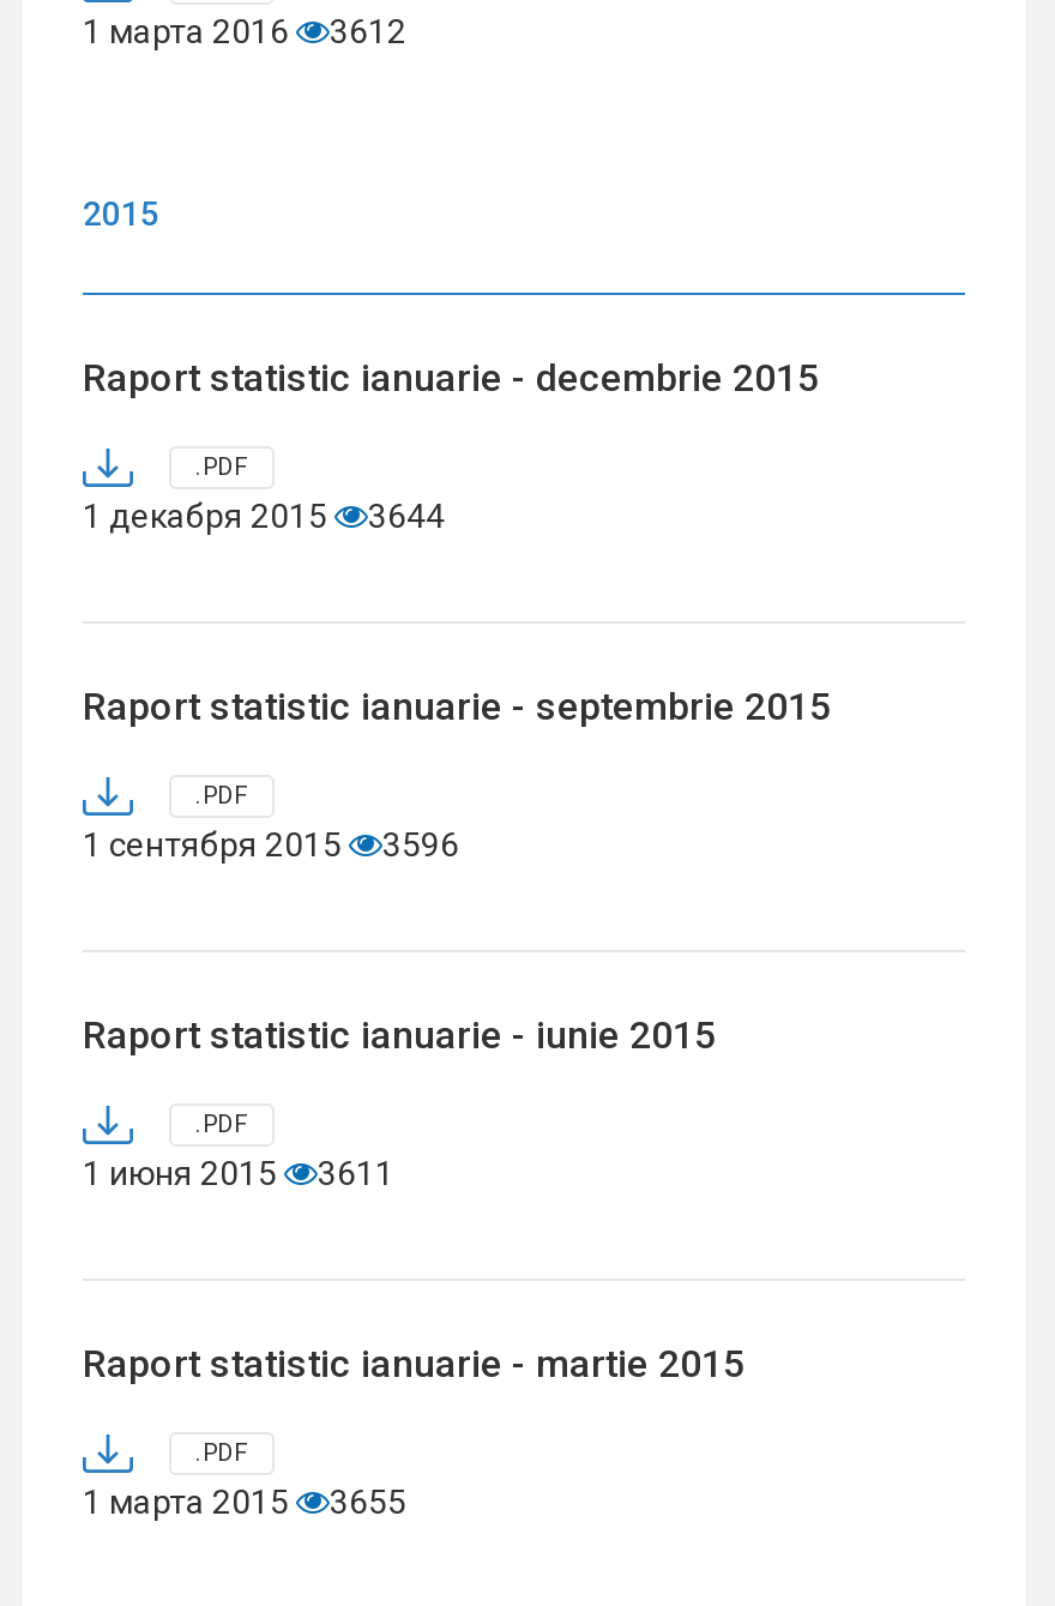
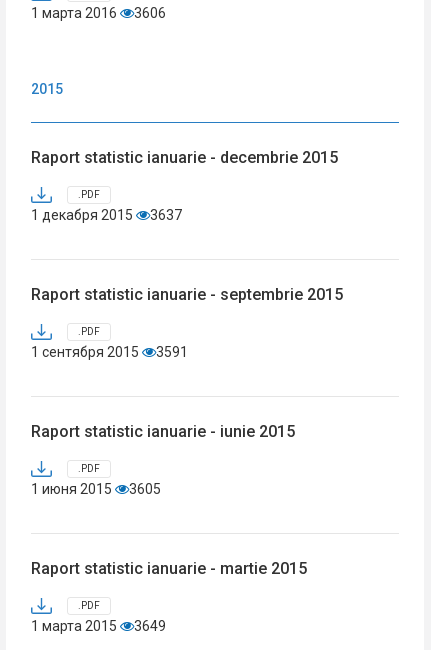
- 1 марта 2016 3612
+ 1 марта 2016 3606

- 1 декабря 2015 3644
+ 1 декабря 2015 3637

- 1 сентября 2015 3596
+ 1 сентября 2015 3591

- 1 июня 2015 3611
+ 1 июня 2015 3605

- 1 марта 2015 3655
+ 1 марта 2015 3649
